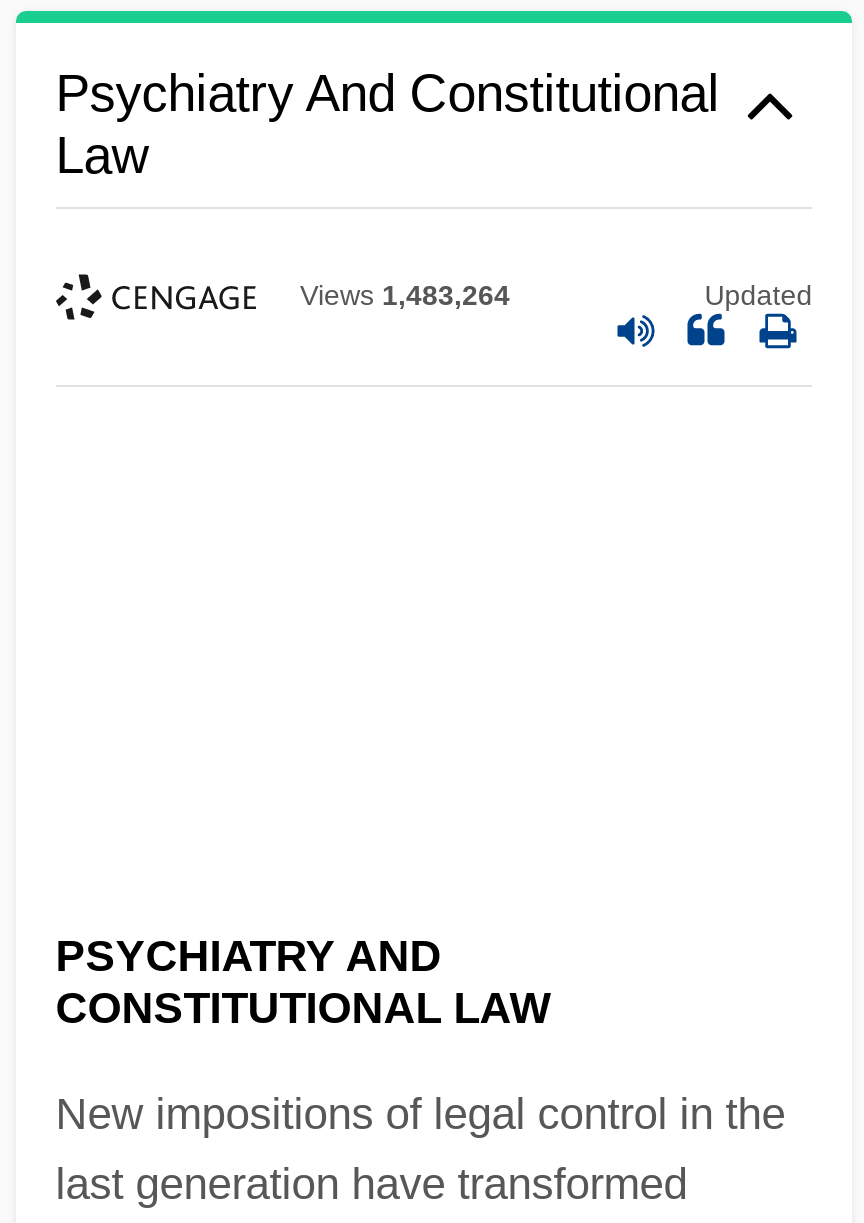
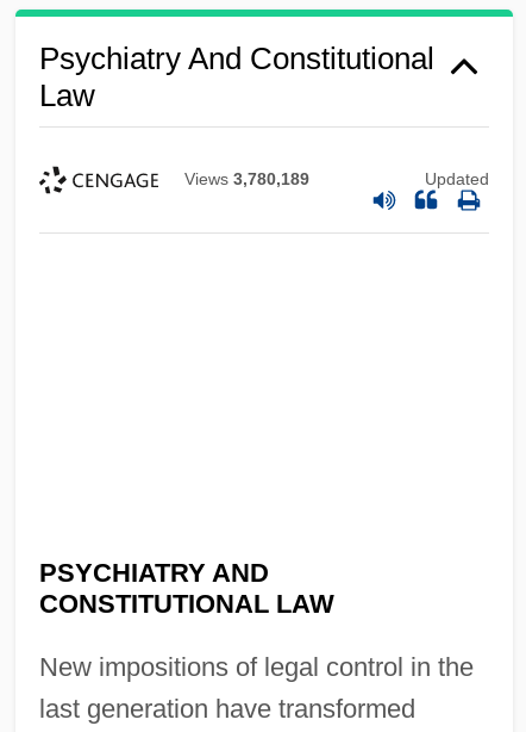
- Views 1,483,264
+ Views 3,780,189
